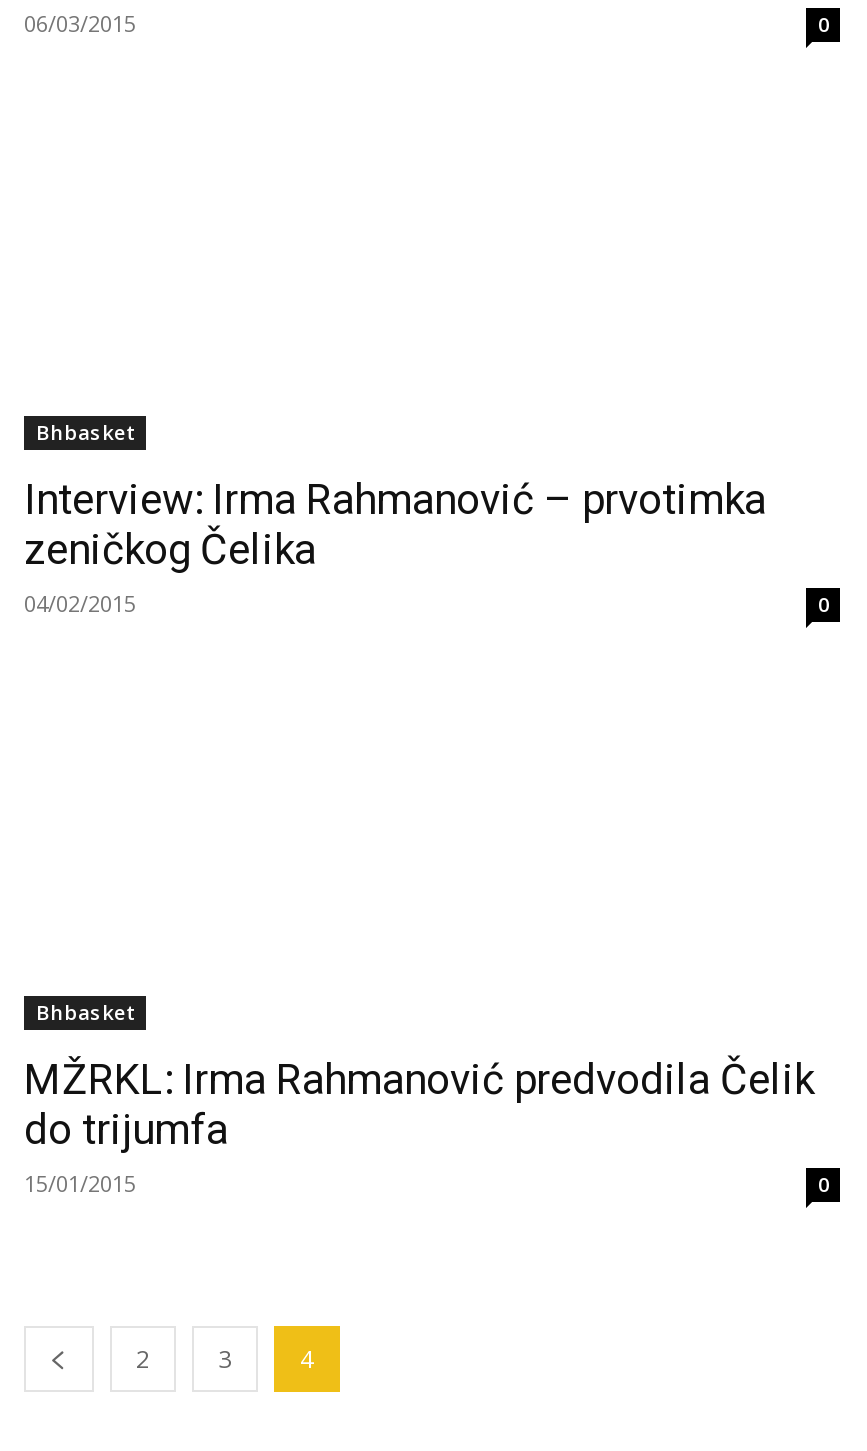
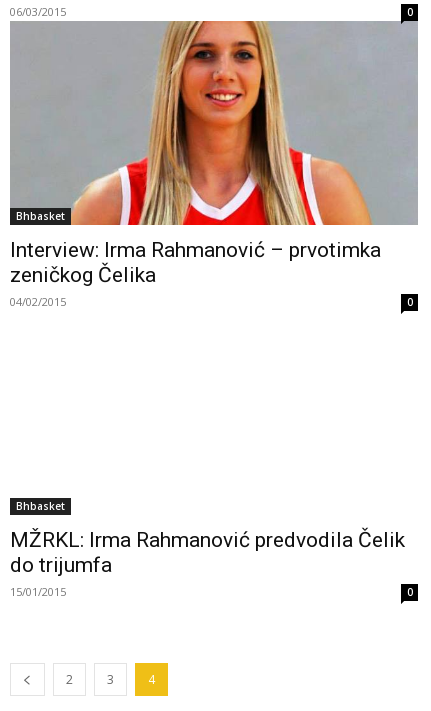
+ [image]
